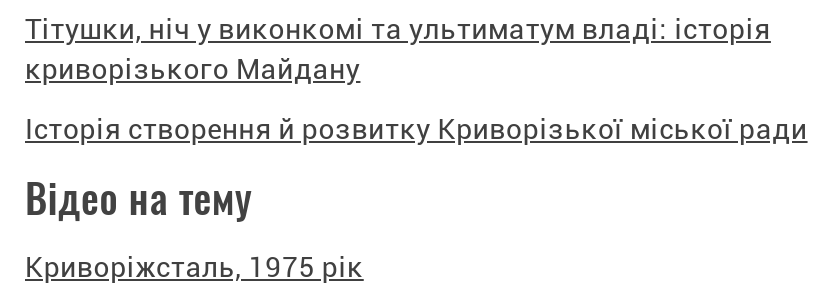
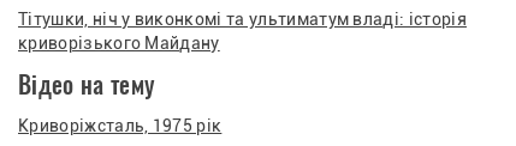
- Історія створення й розвитку Криворізької міської ради
